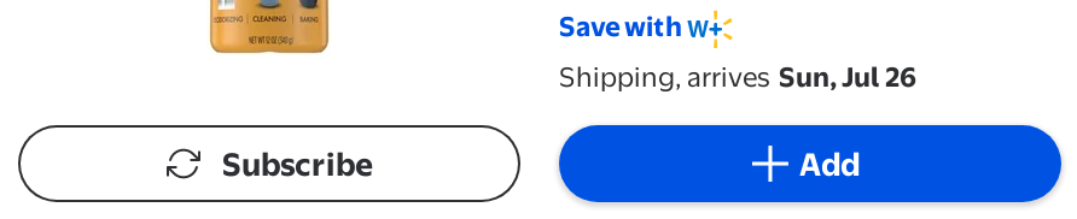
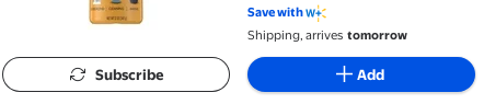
- Shipping, arrives Sun, Jul 26
+ Shipping, arrives tomorrow
